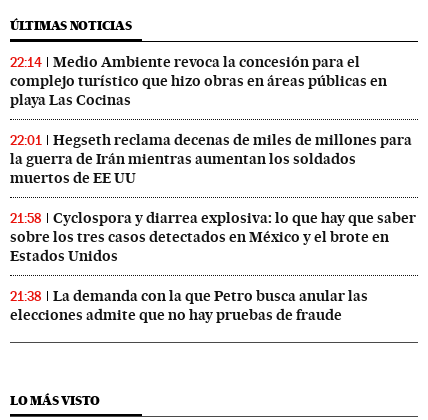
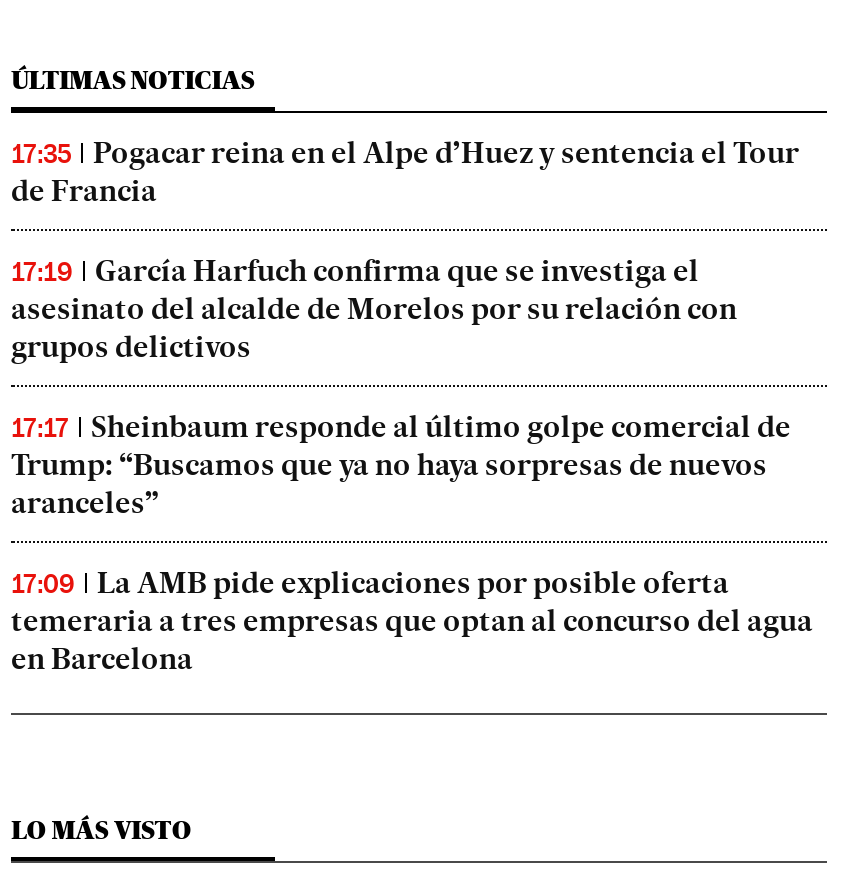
- 22:14
- Medio Ambiente revoca la concesión para el
- complejo turístico que hizo obras en áreas públicas en
- playa Las Cocinas
+ 17:35
+ Pogacar reina en el Alpe d’Huez y sentencia el Tour
+ de Francia

- 22:01
- Hegseth reclama decenas de miles de millones para
- la guerra de Irán mientras aumentan los soldados
- muertos de EE UU
+ 17:19
+ García Harfuch confirma que se investiga el
+ asesinato del alcalde de Morelos por su relación con
+ grupos delictivos

- 21:58
- Cyclospora y diarrea explosiva: lo que hay que saber
- sobre los tres casos detectados en México y el brote en
- Estados Unidos
+ 17:17
+ Sheinbaum responde al último golpe comercial de
+ Trump: “Buscamos que ya no haya sorpresas de nuevos
+ aranceles”

- 21:38
- La demanda con la que Petro busca anular las
- elecciones admite que no hay pruebas de fraude
+ 17:09
+ La AMB pide explicaciones por posible oferta
+ temeraria a tres empresas que optan al concurso del agua
+ en Barcelona
